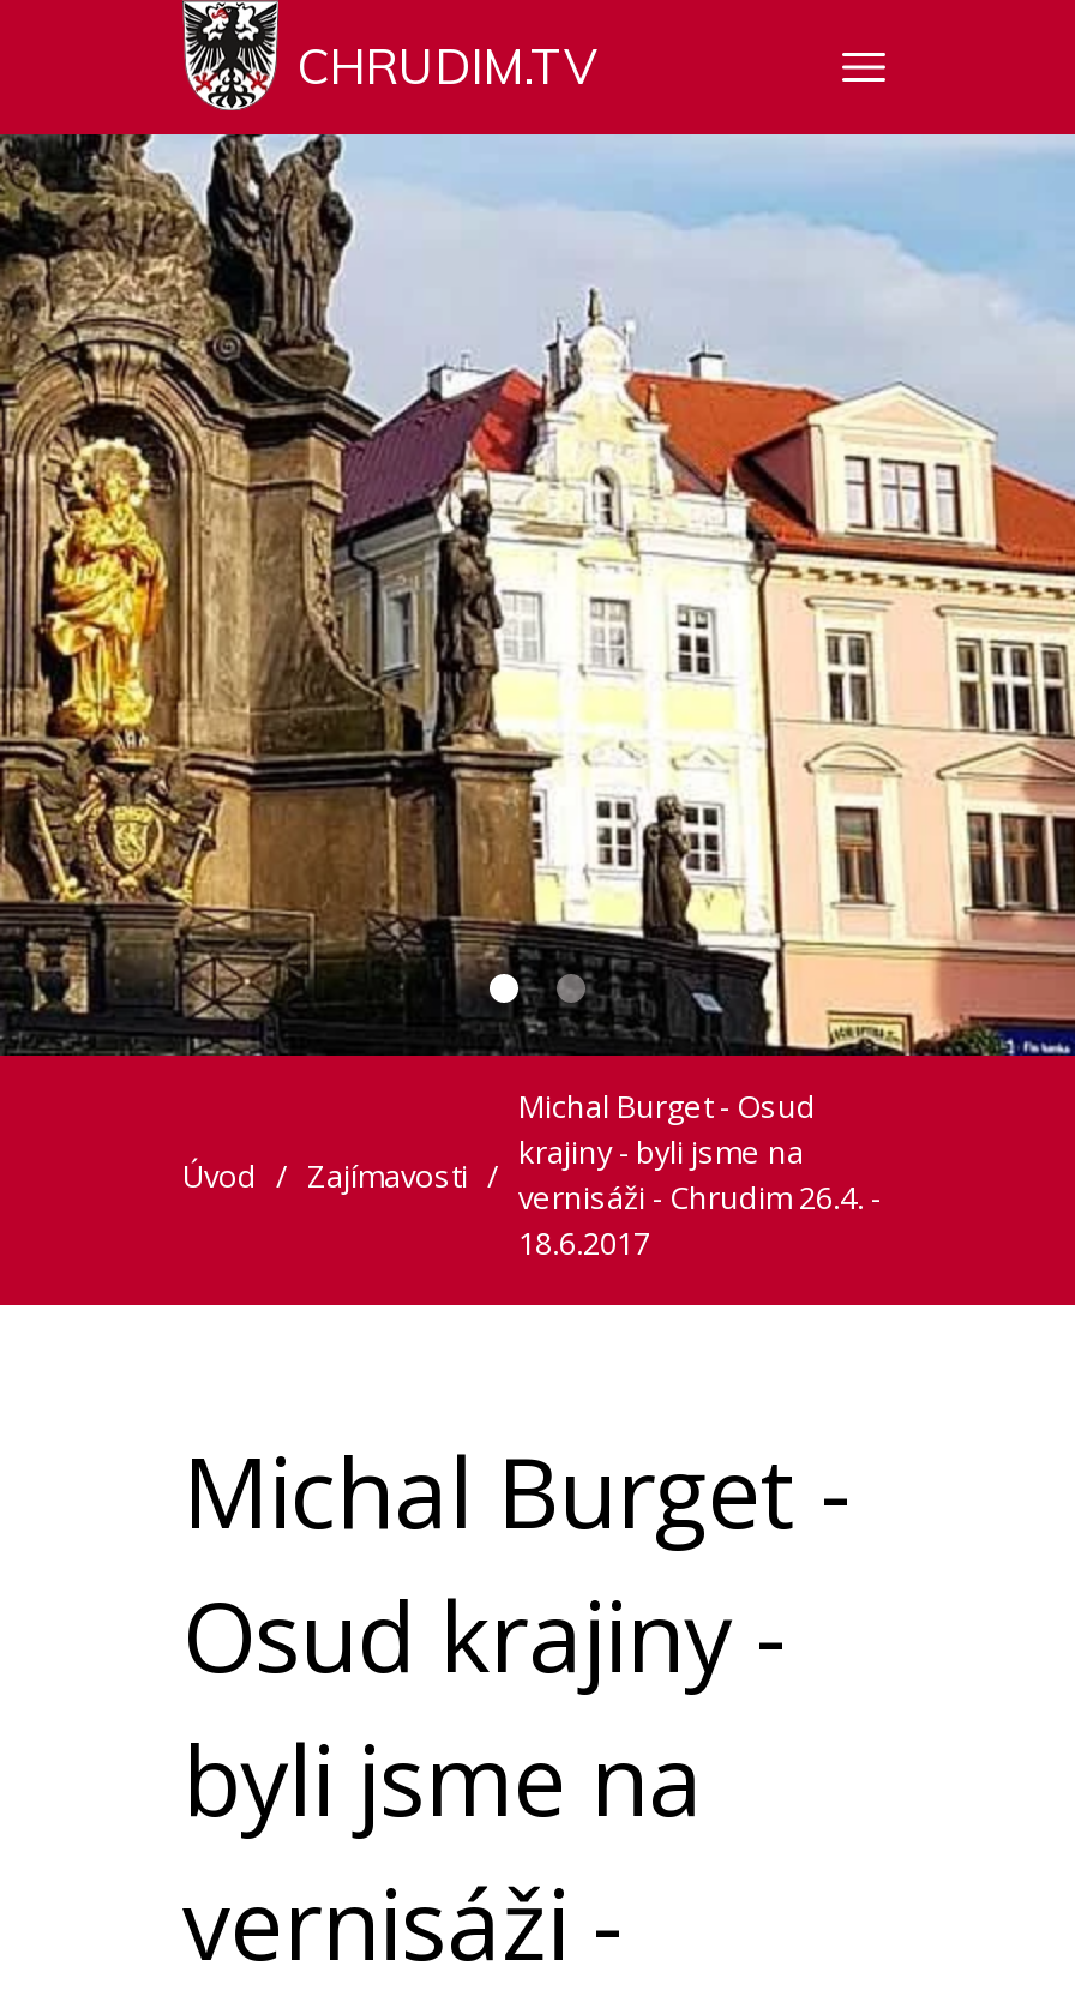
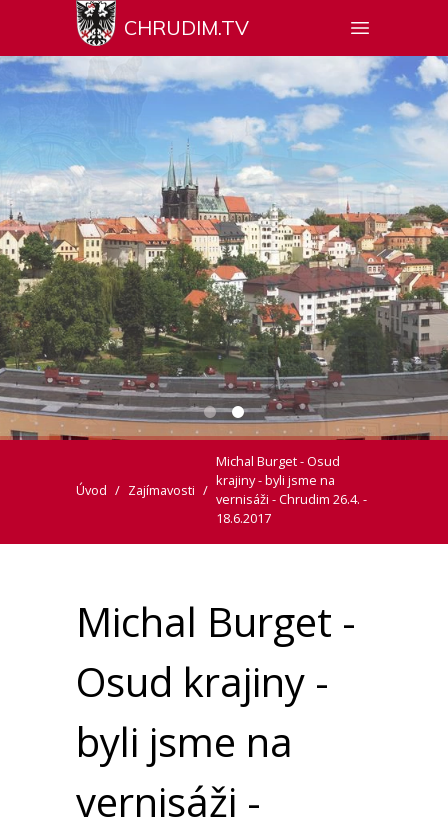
- [image]
+ [image]
